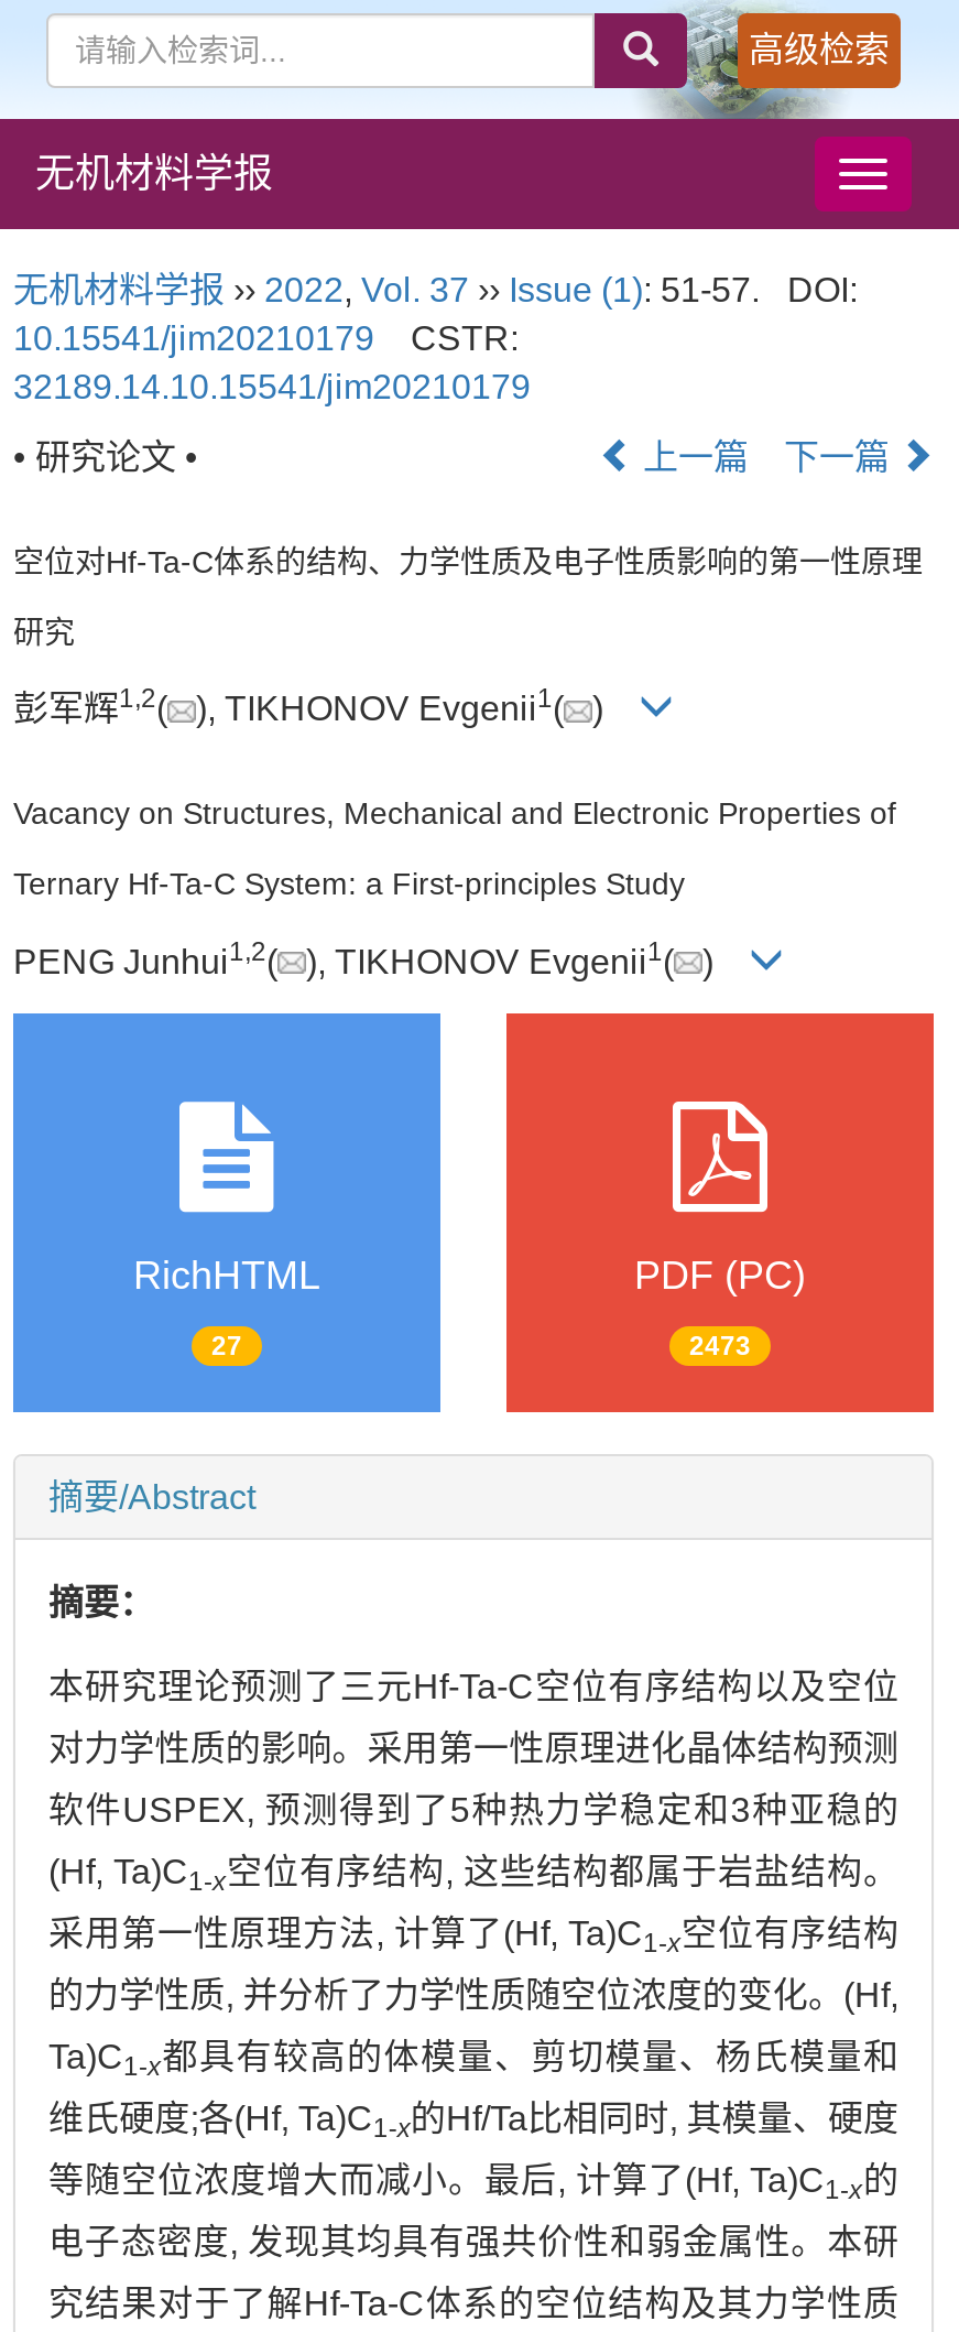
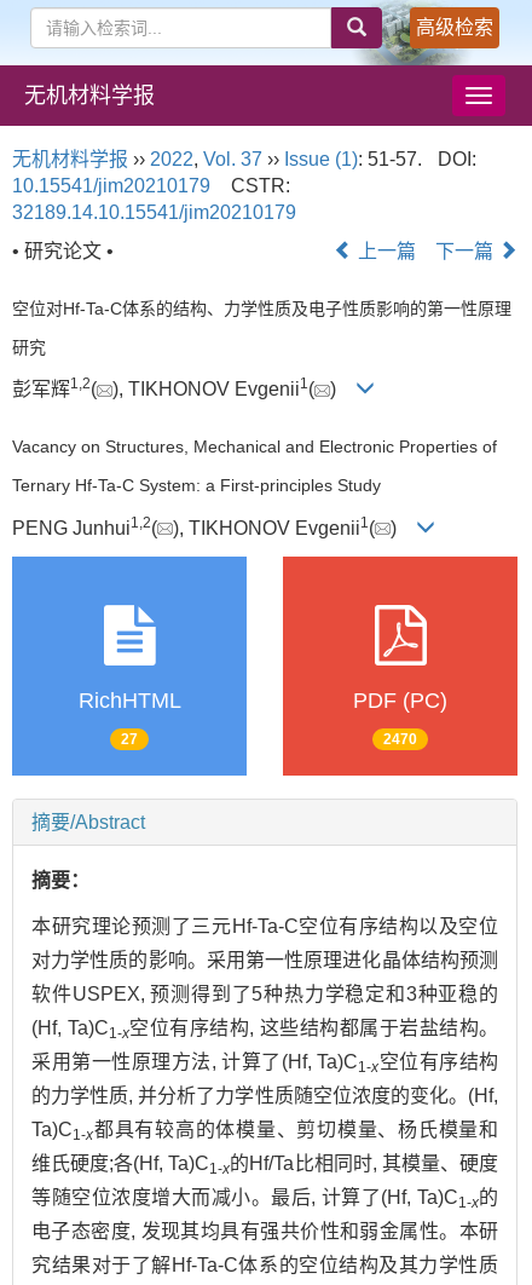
- 2473
+ 2470
